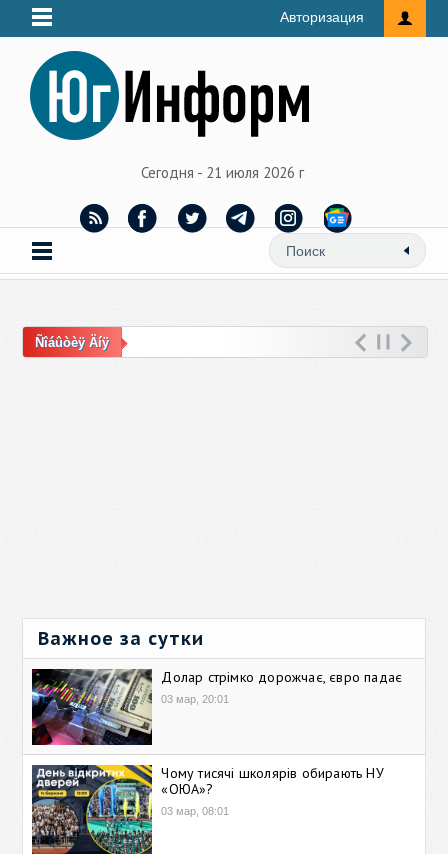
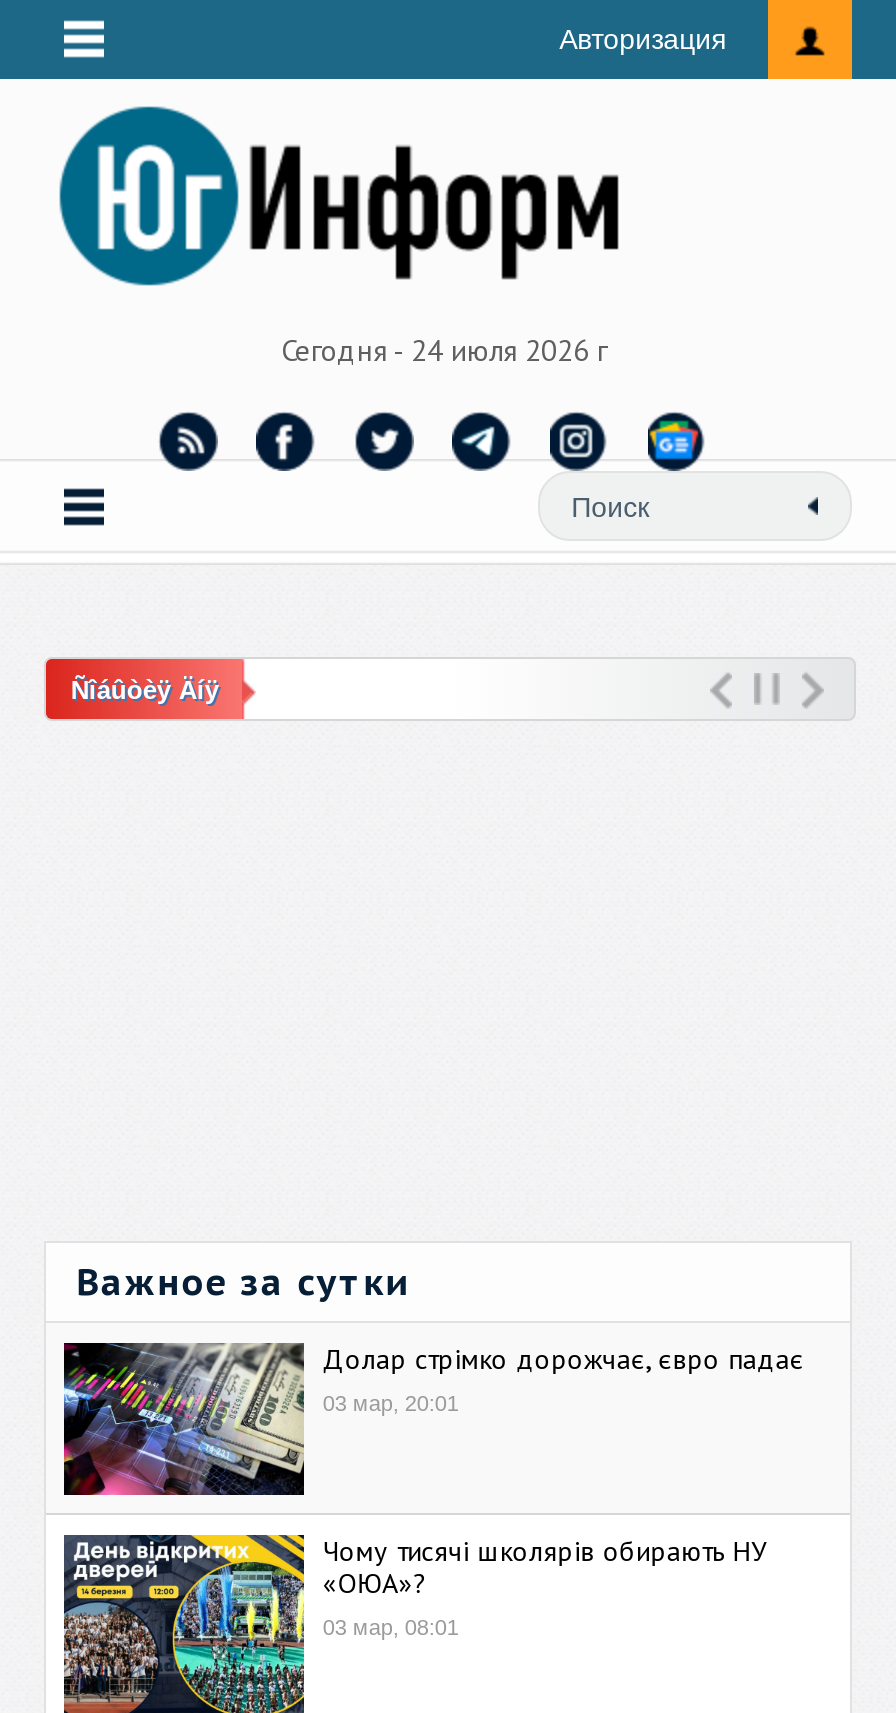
- Сегодня - 21 июля 2026 г
+ Сегодня - 24 июля 2026 г
